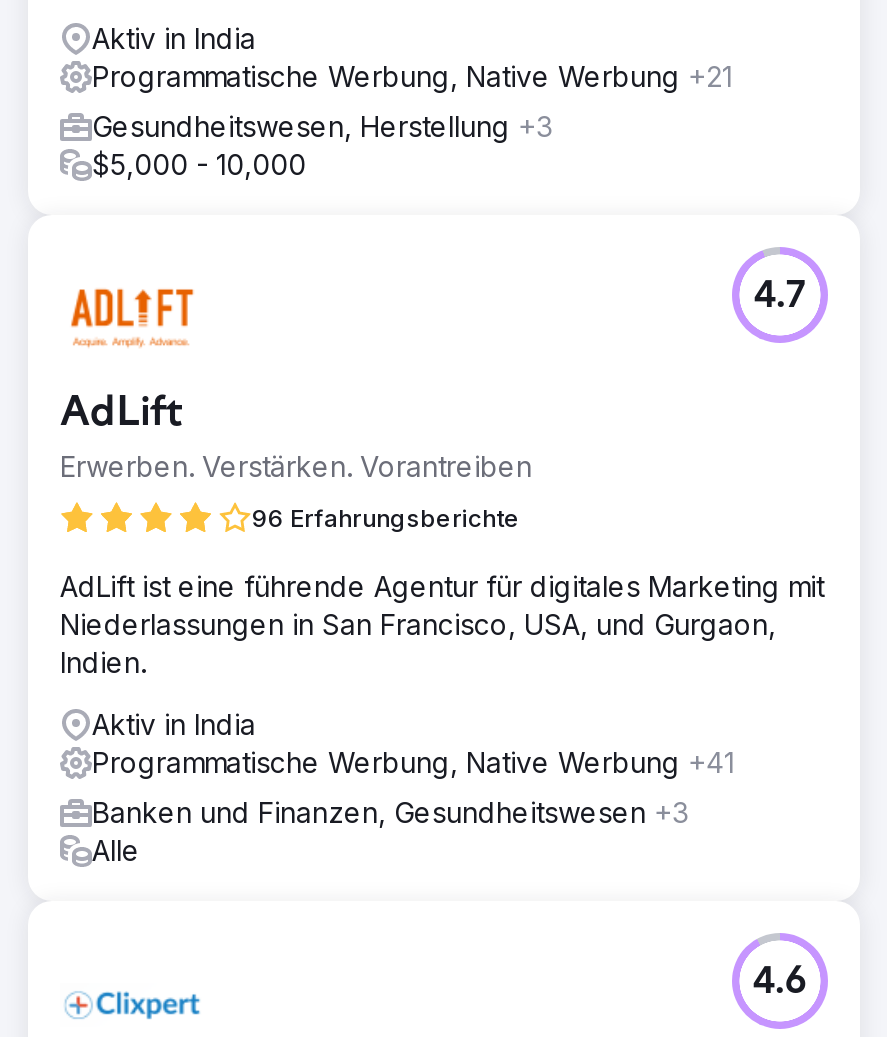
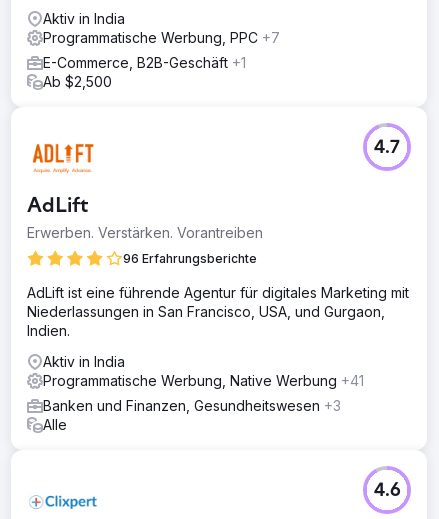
- Programmatische Werbung, Native Werbung +21
+ Programmatische Werbung, PPC +7

- Gesundheitswesen, Herstellung +3
- $5,000 - 10,000
+ E-Commerce, B2B-Geschäft +1
+ Ab $2,500
